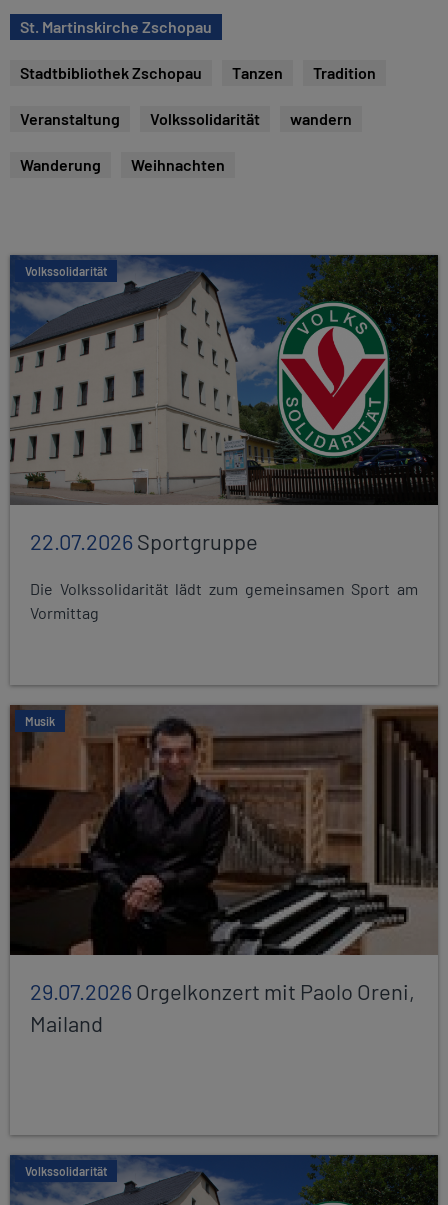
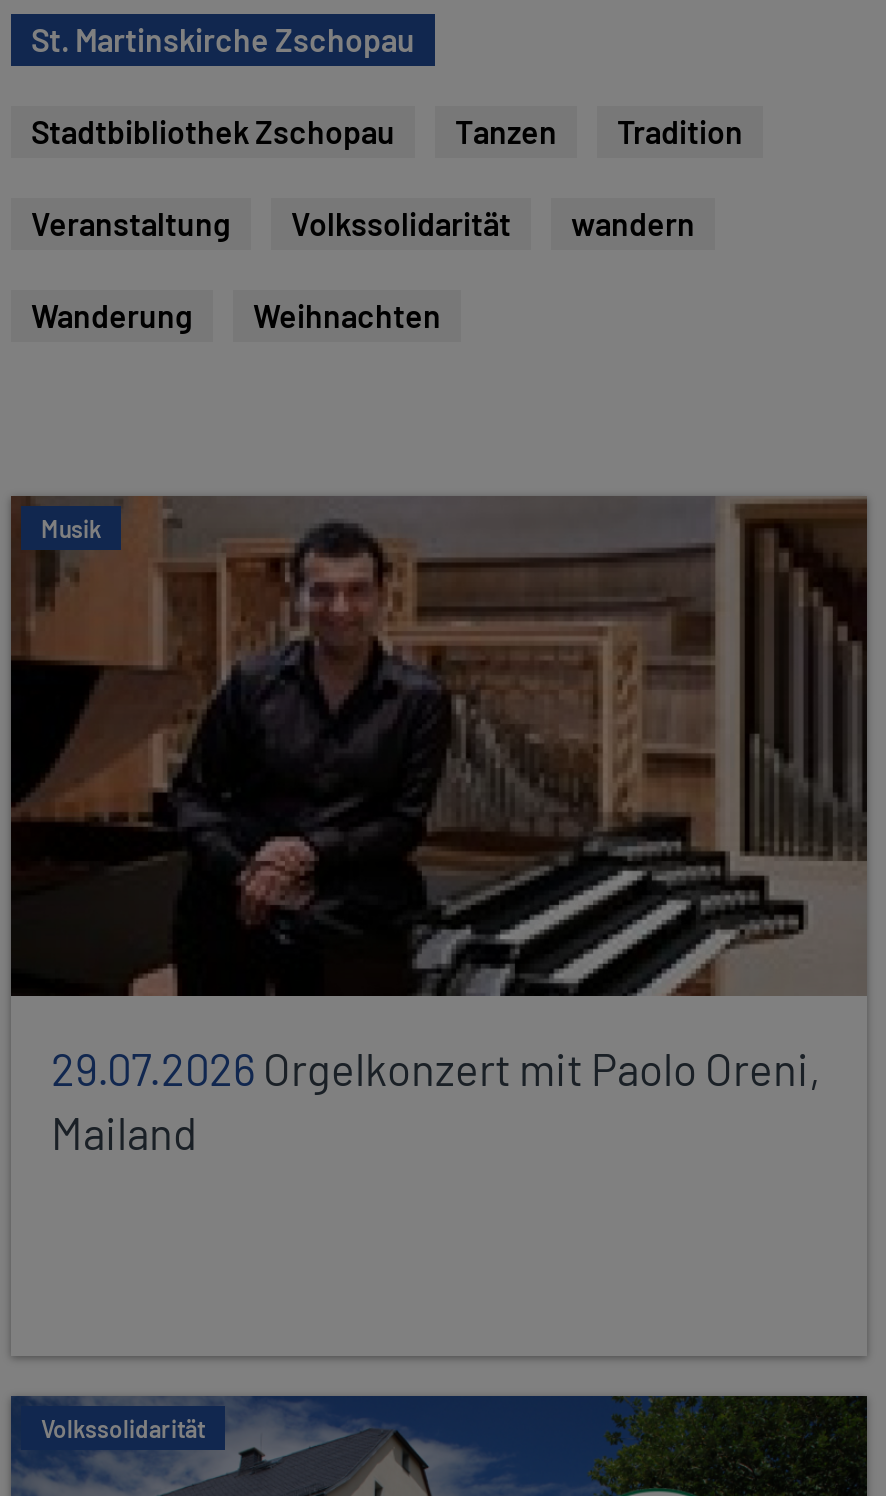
- [image]
- Volkssolidarität

- 22.07.2026 Sportgruppe
- Die Volkssolidarität lädt zum gemeinsamen Sport am
- Vormittag
